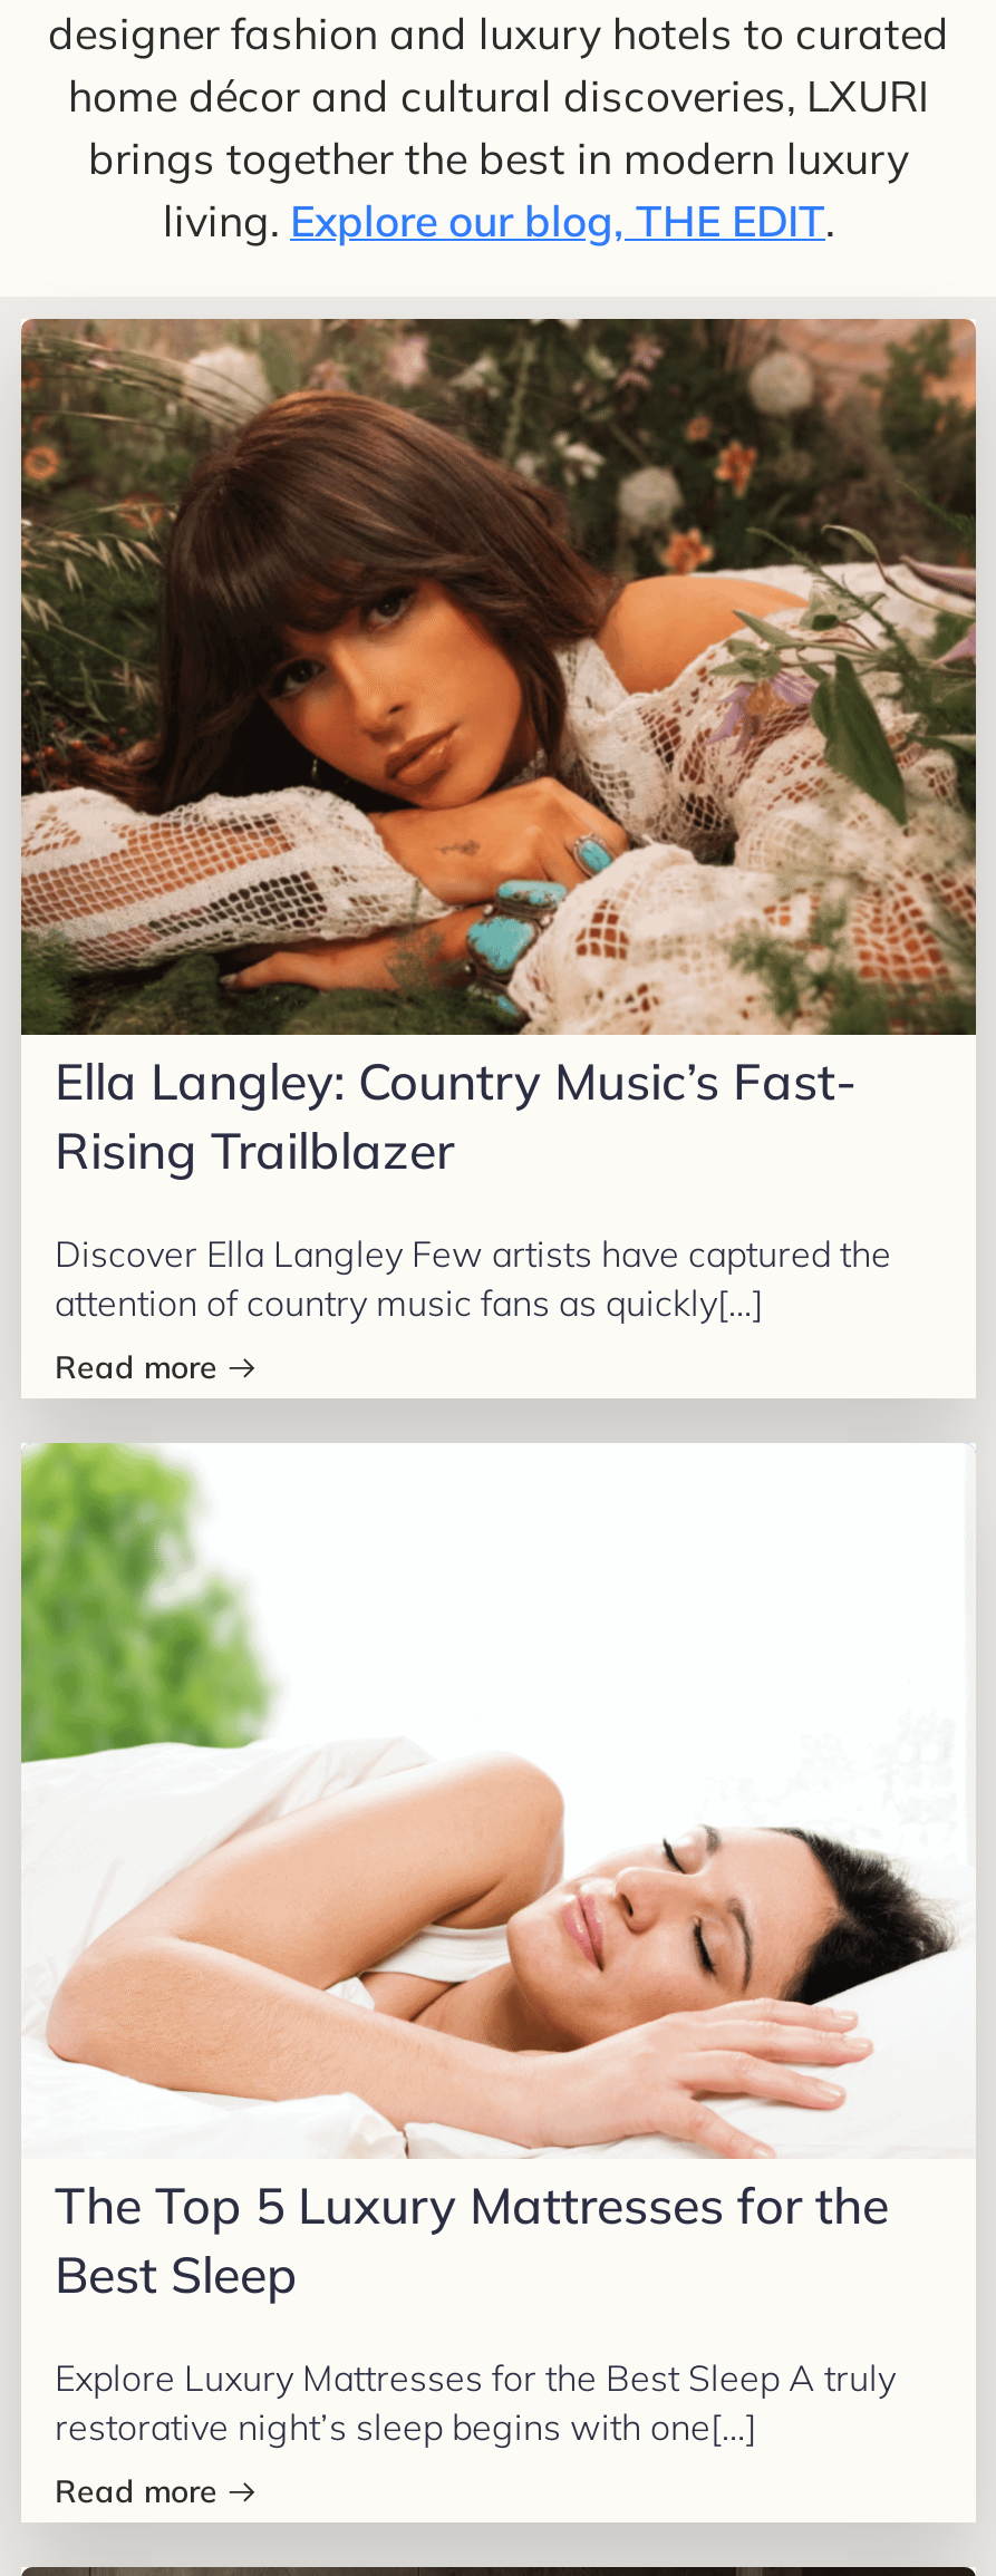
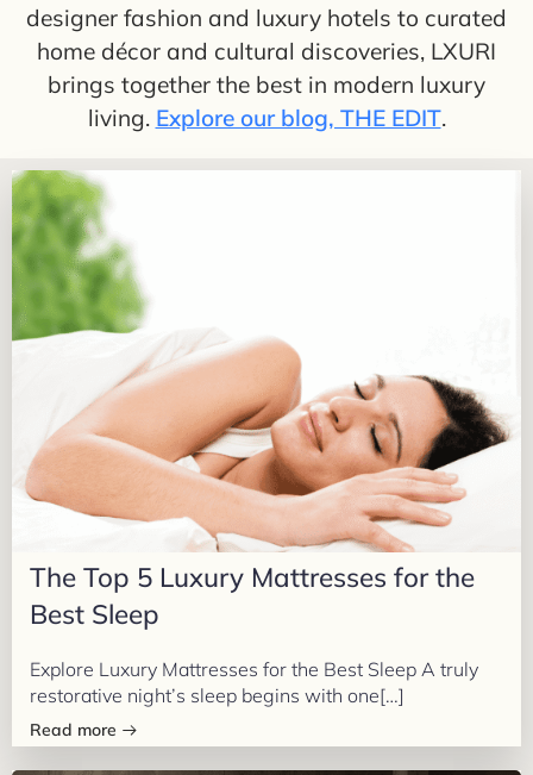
- [image]
- Ella Langley: Country Music’s Fast-
- Rising Trailblazer
- Discover Ella Langley Few artists have captured the
- attention of country music fans as quickly[…]
- Read more
